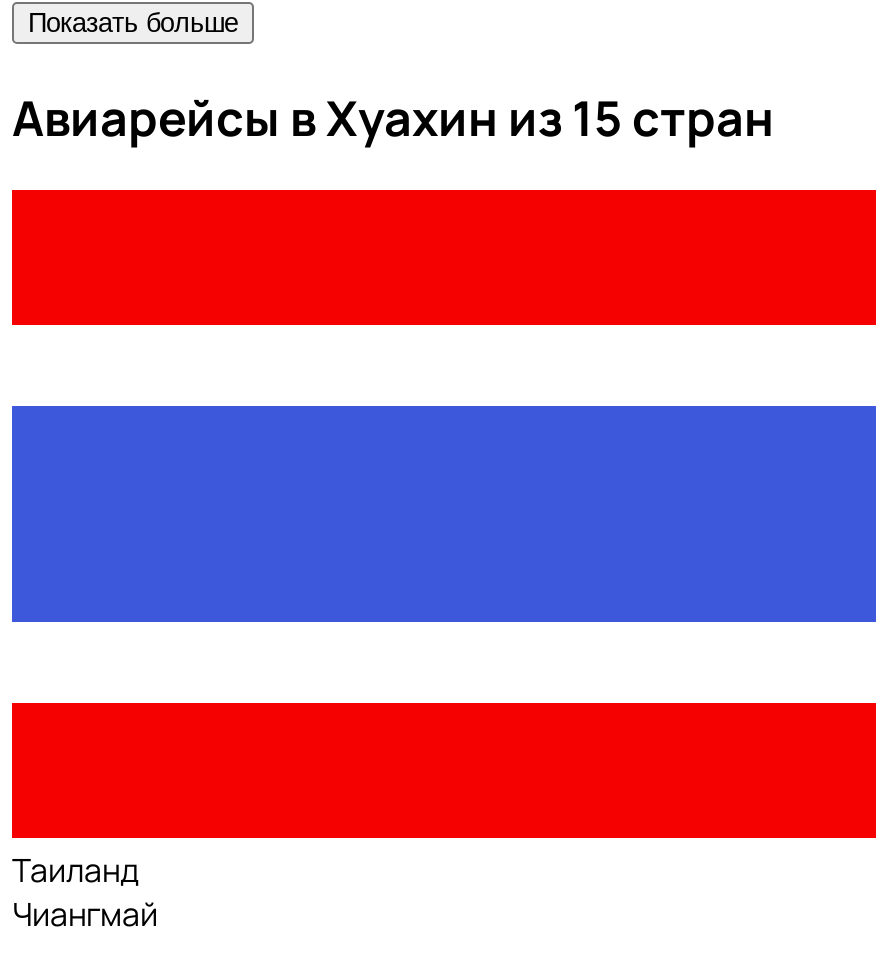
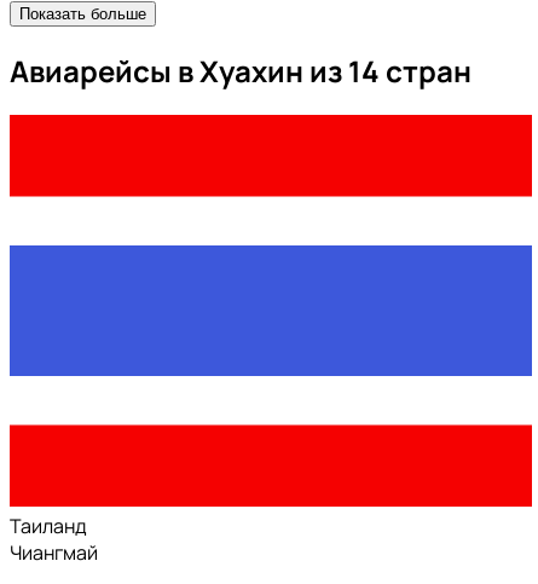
- Авиарейсы в Хуахин из 15 стран
+ Авиарейсы в Хуахин из 14 стран
